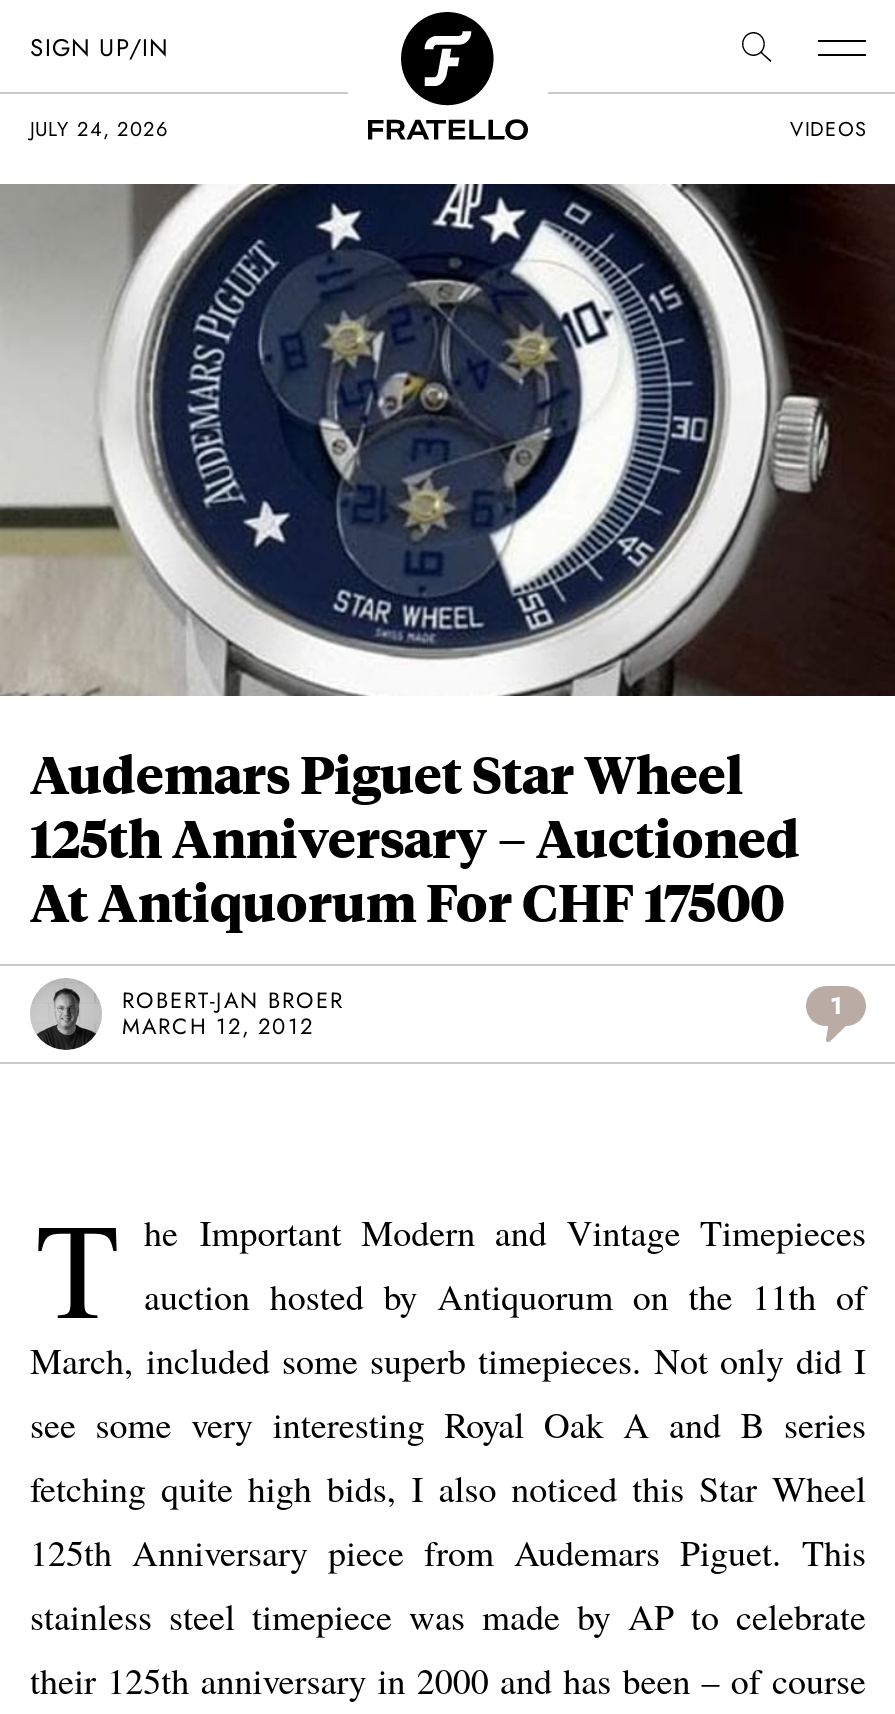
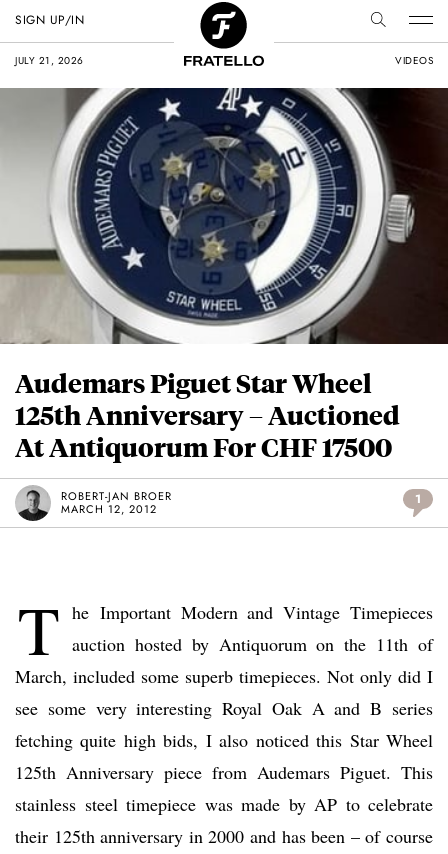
- JULY 24, 2026
+ JULY 21, 2026
